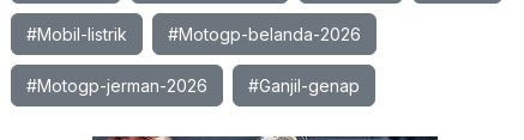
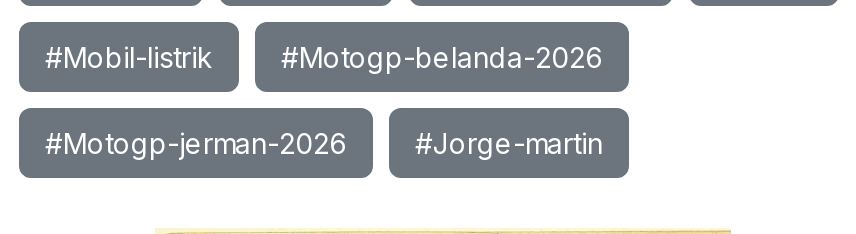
- #Ganjil-genap
+ #Jorge-martin
